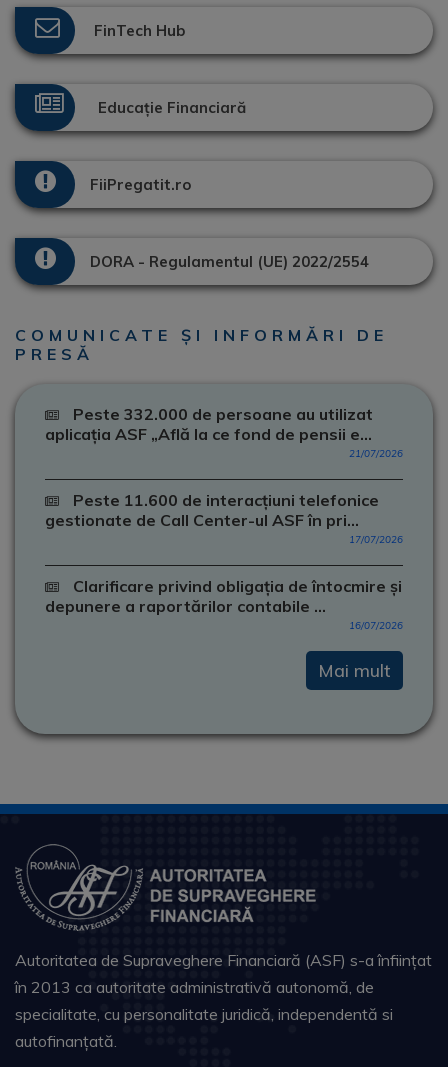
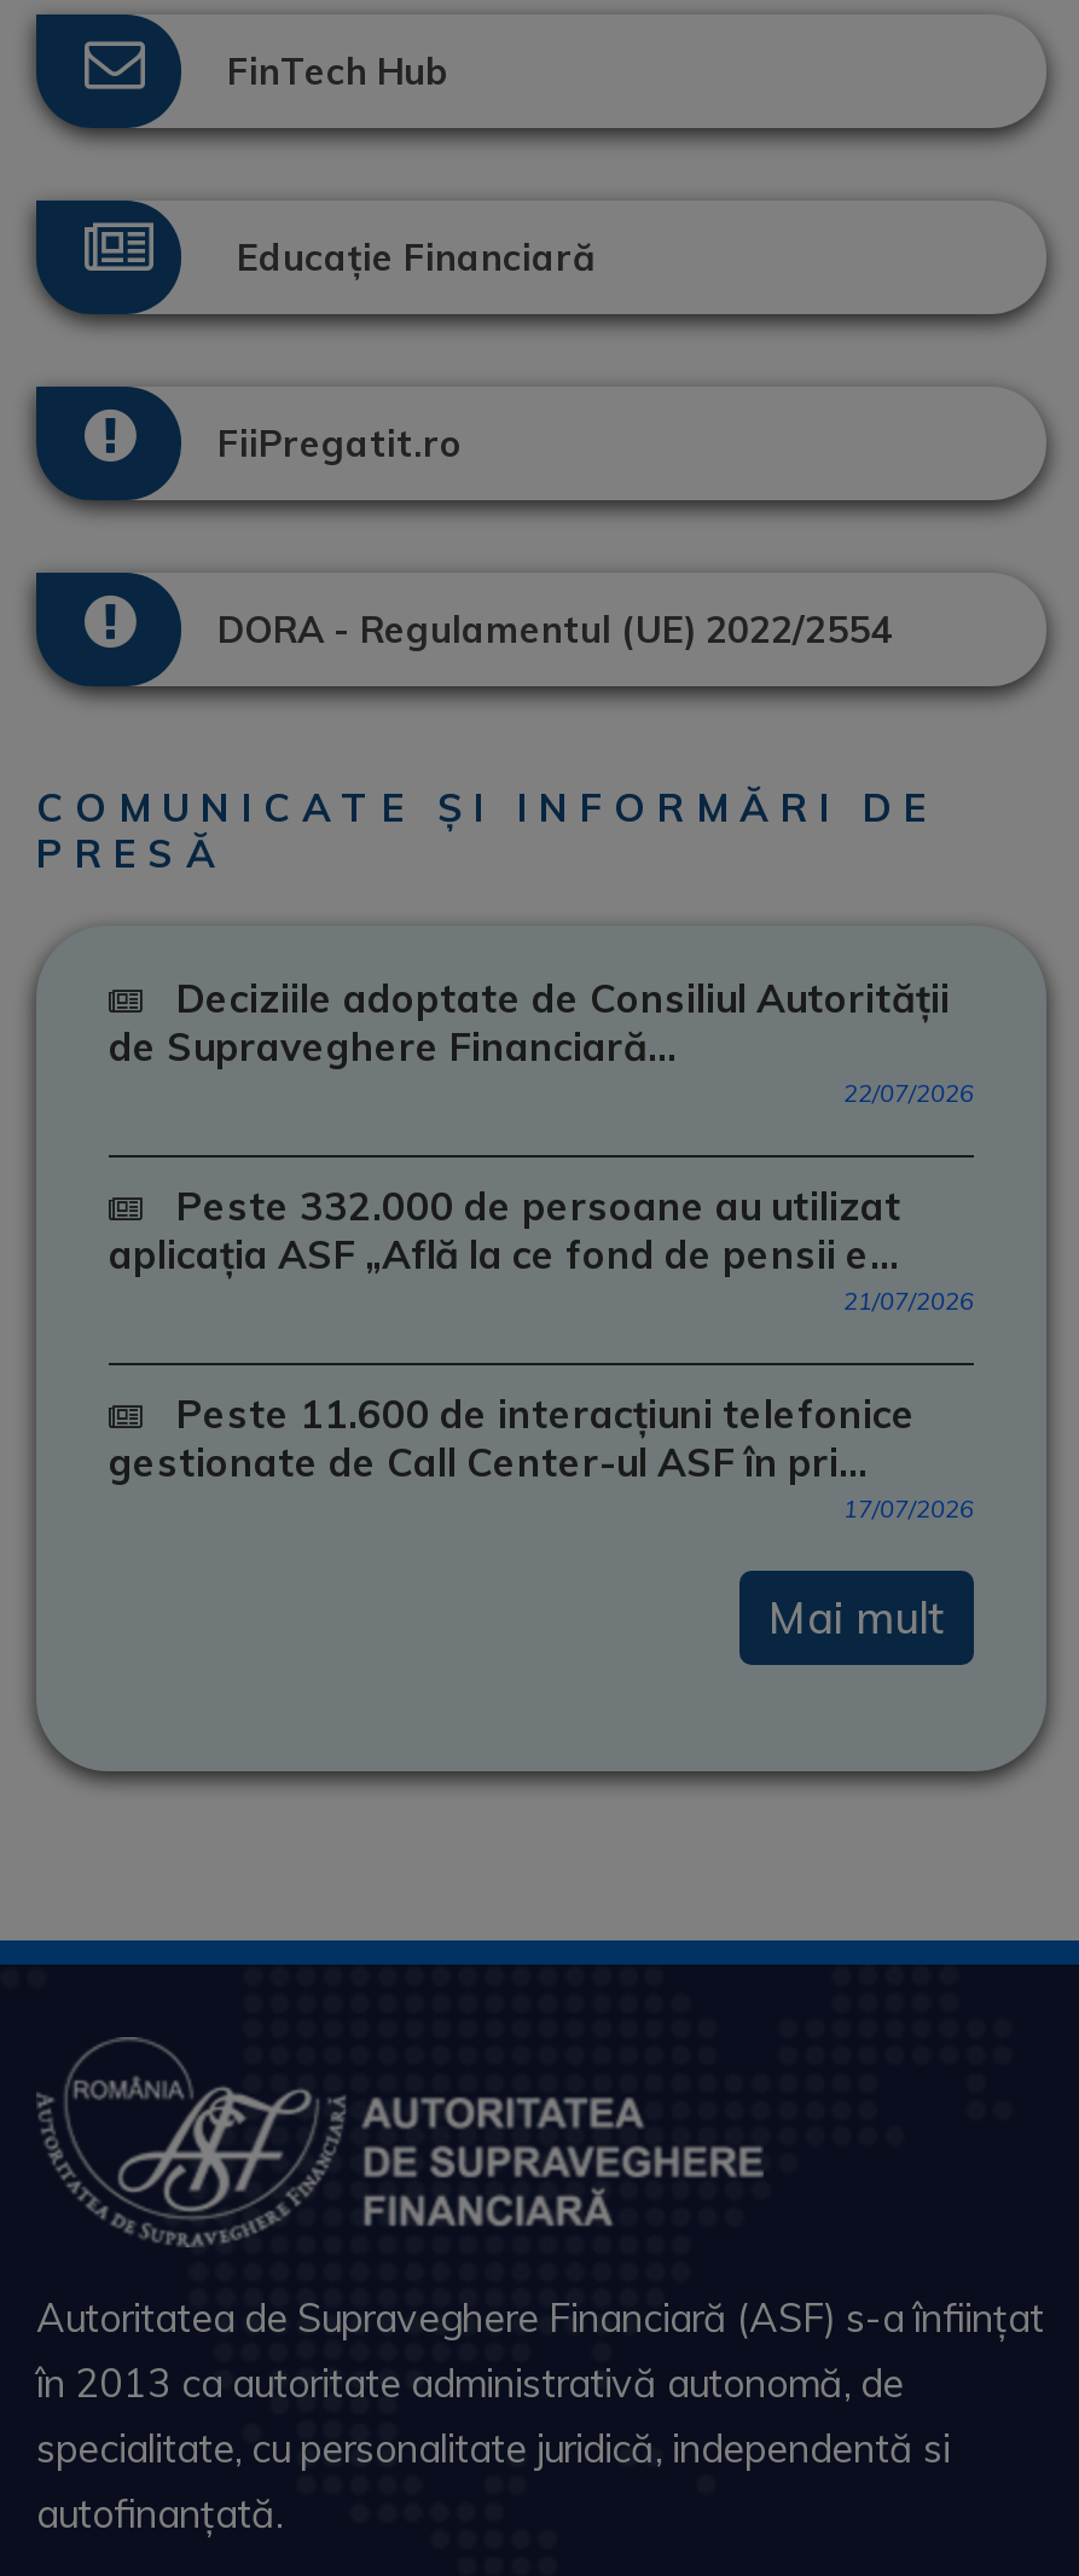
+ Deciziile adoptate de Consiliul Autorității
+ de Supraveghere Financiară...
+ 22/07/2026

moved down: Peste 332.000 de persoane au utilizat | aplicația ASF „Află la ce fond de pensii e... | 21/07/2026 | Peste 11.600 de interacțiuni telefonice | gestionate de Call Center-ul ASF în pri... | 17/07/2026

- Clarificare privind obligația de întocmire și
- depunere a raportărilor contabile ...
- 16/07/2026
